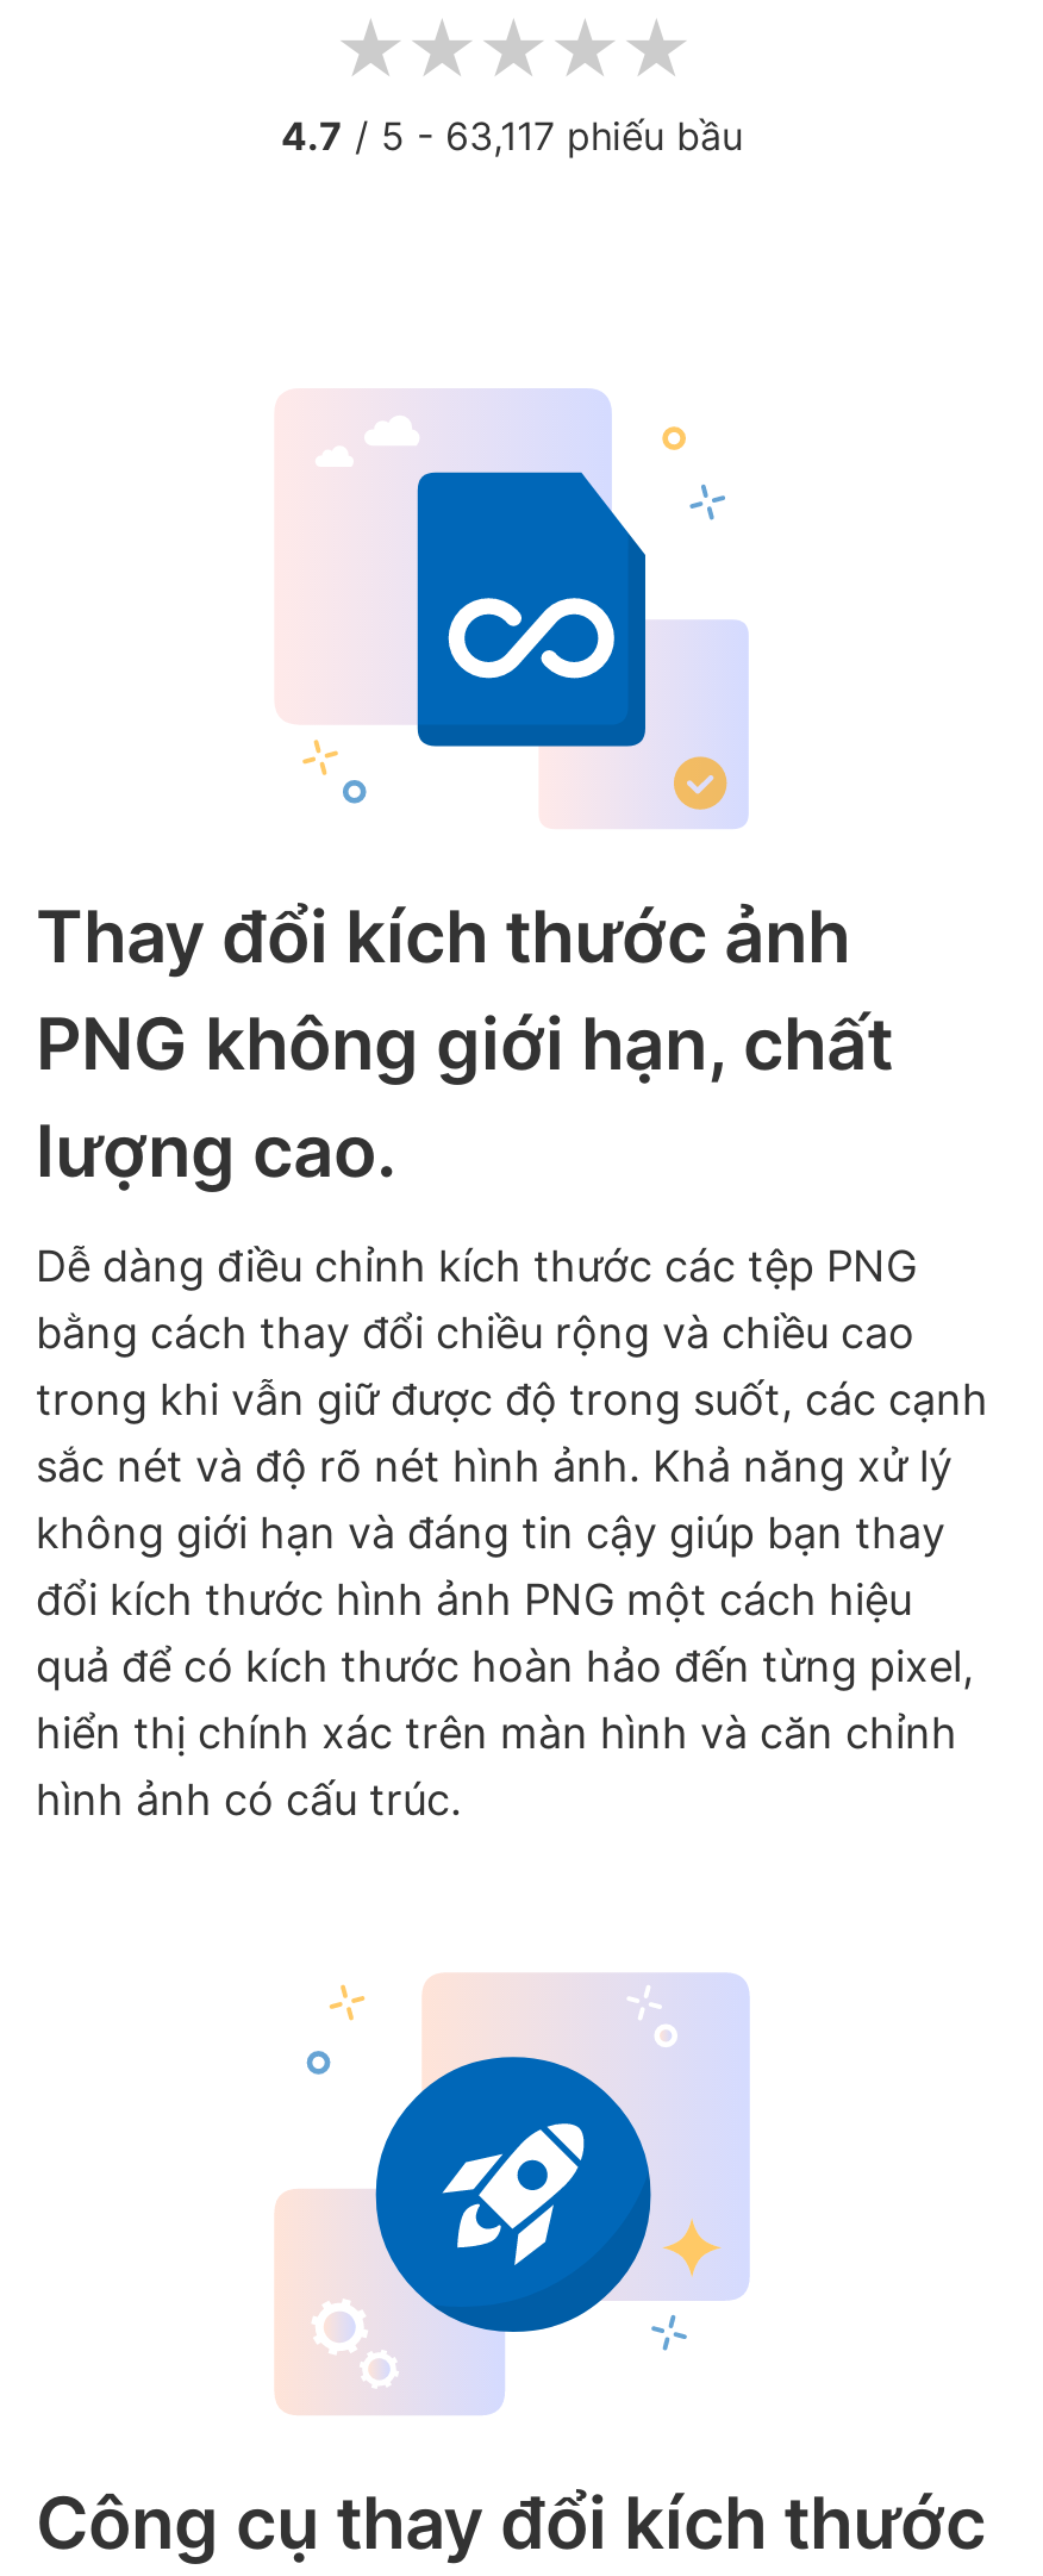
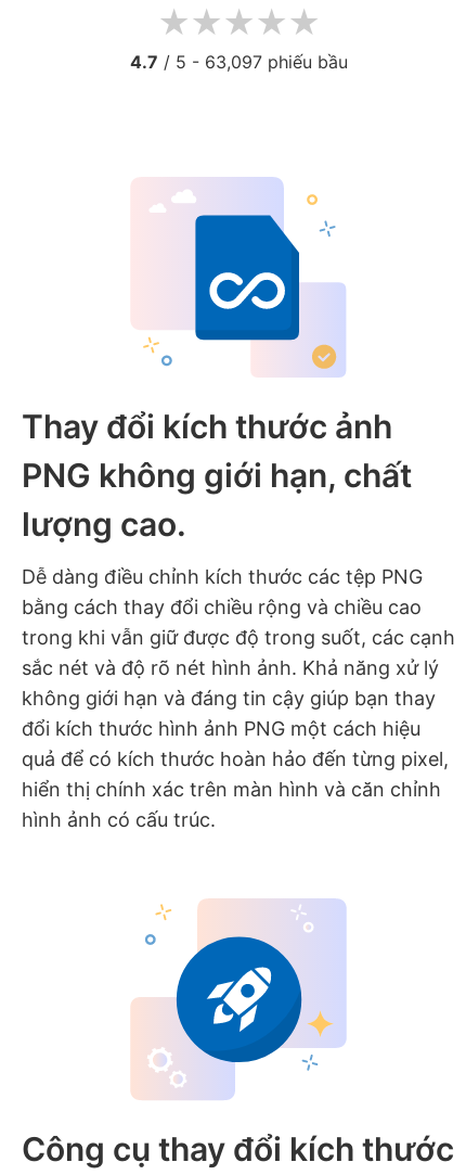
- 4.7 / 5 - 63,117 phiếu bầu
+ 4.7 / 5 - 63,097 phiếu bầu
